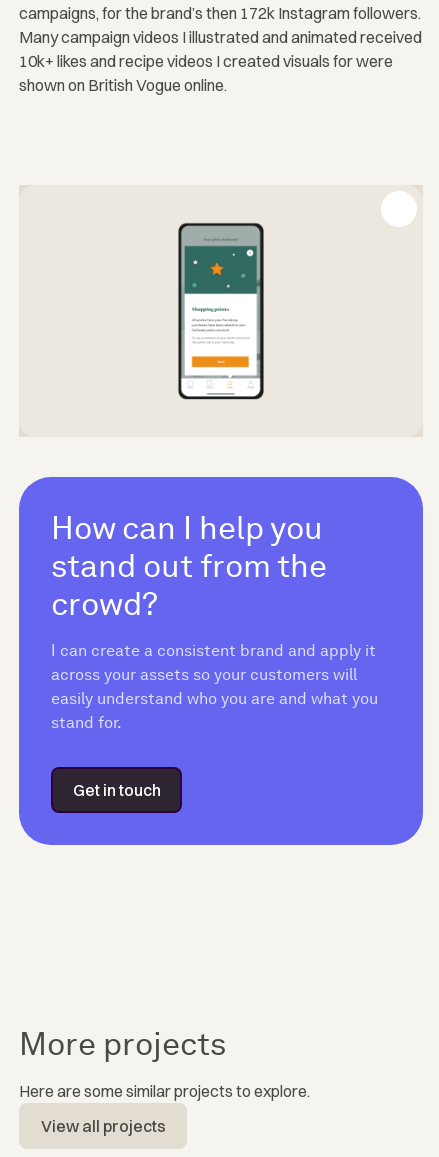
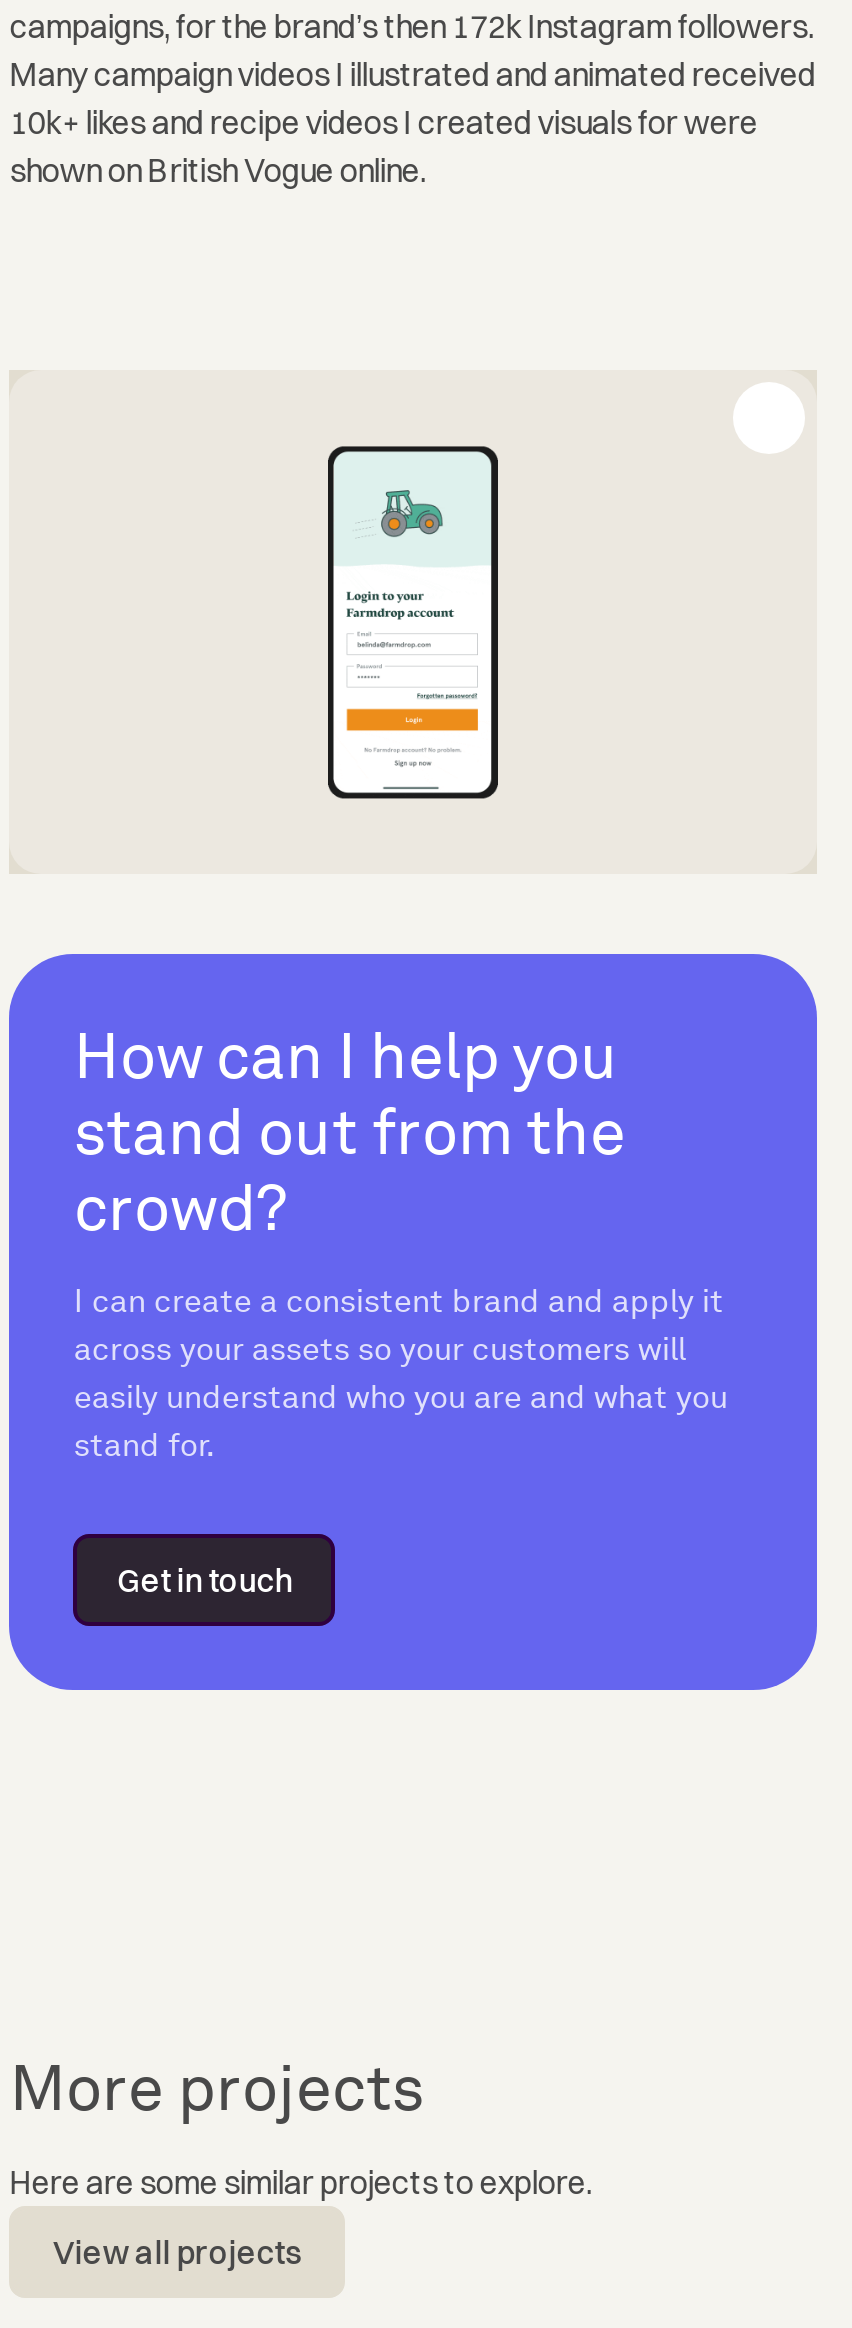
- [image]
+ [image]
